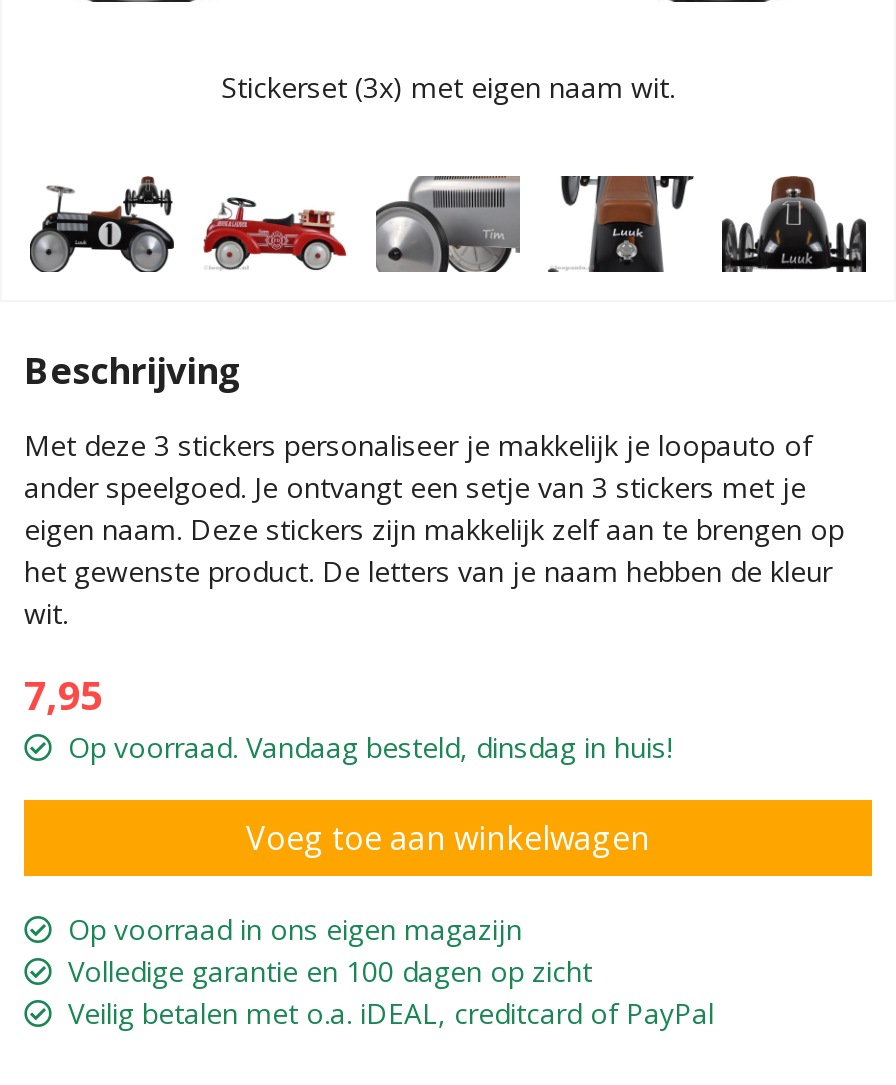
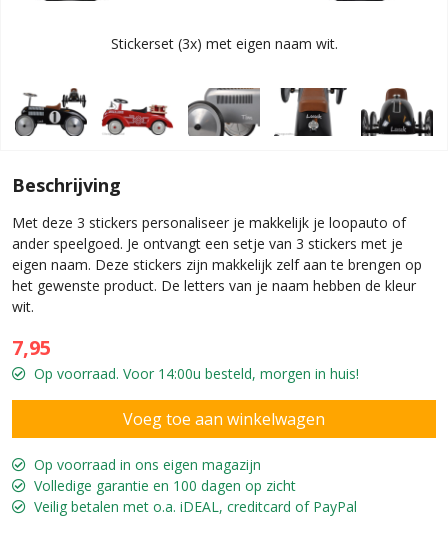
- Op voorraad. Vandaag besteld, dinsdag in huis!
+ Op voorraad. Voor 14:00u besteld, morgen in huis!
